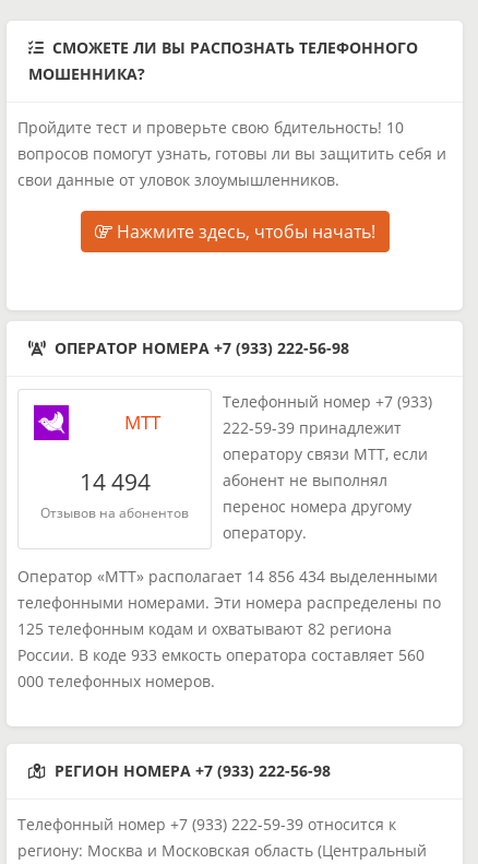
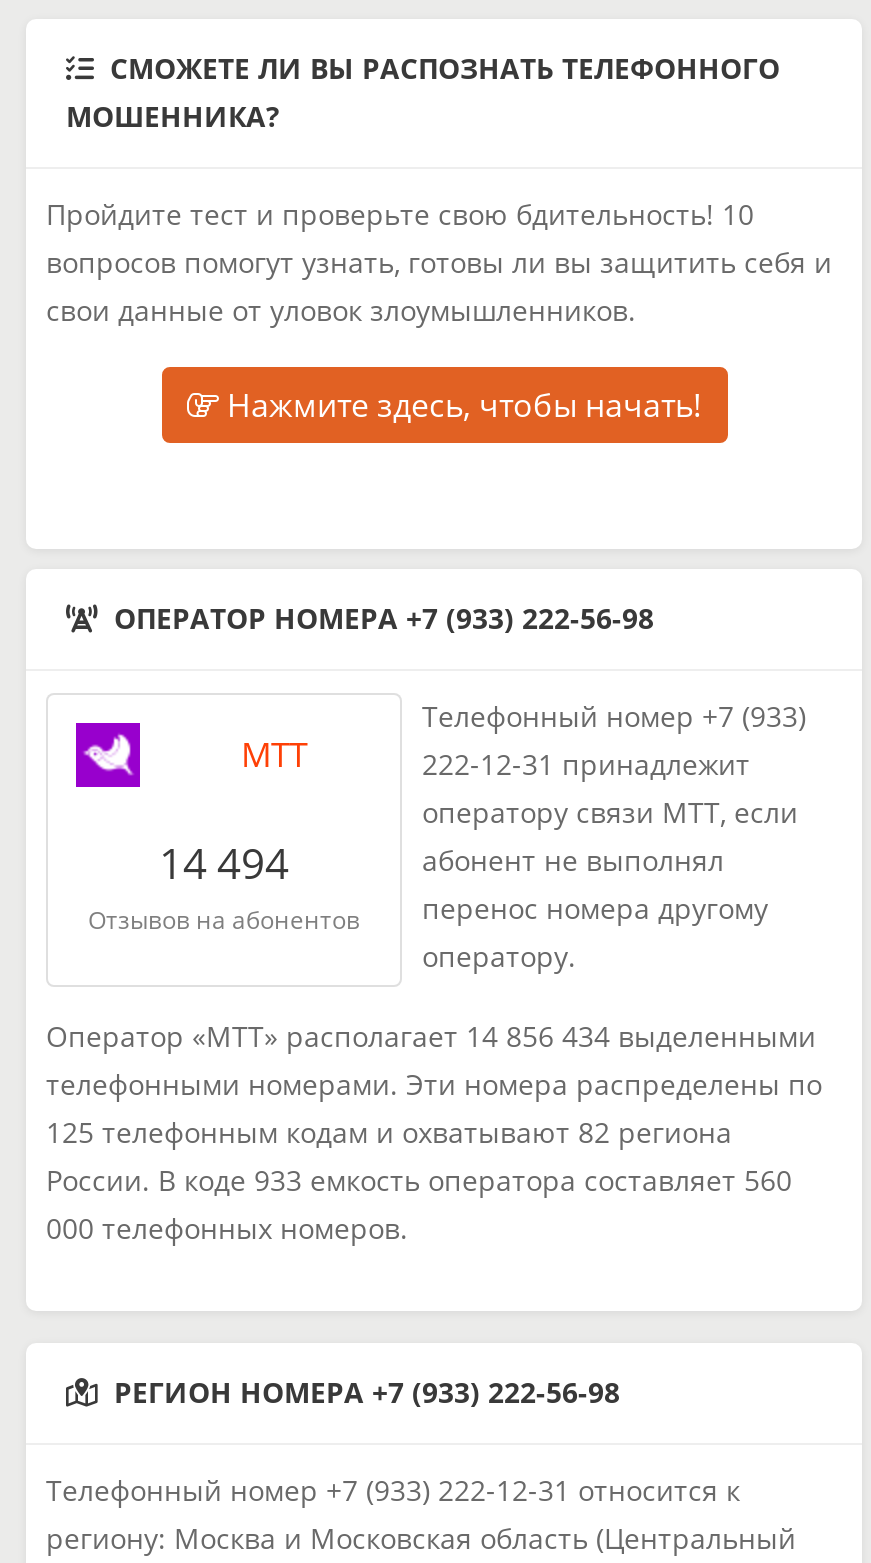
- 222-59-39 принадлежит
+ 222-12-31 принадлежит

- Телефонный номер +7 (933) 222-59-39 относится к
+ Телефонный номер +7 (933) 222-12-31 относится к
